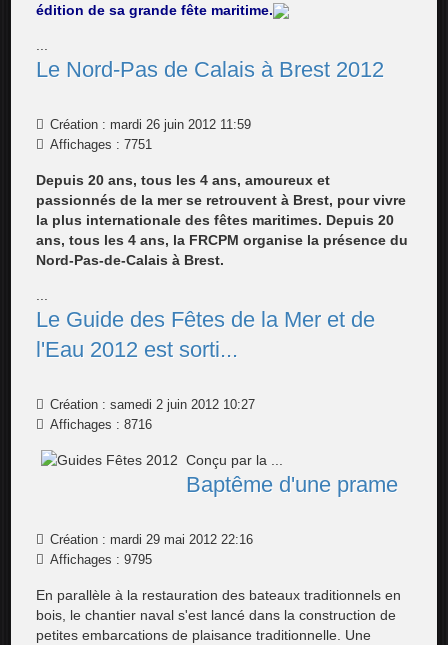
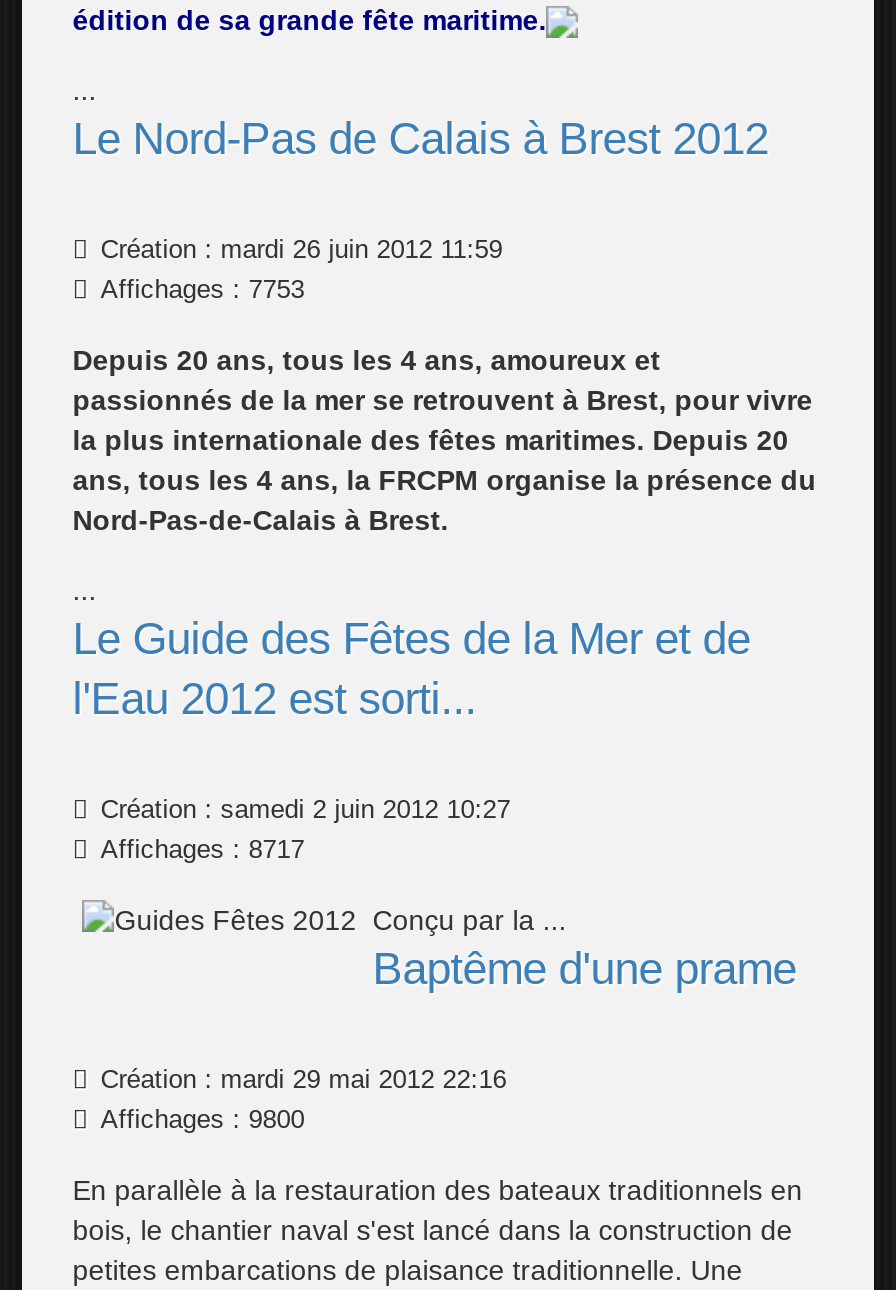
- Affichages : 7751
+ Affichages : 7753

- Affichages : 8716
+ Affichages : 8717

- Affichages : 9795
+ Affichages : 9800
